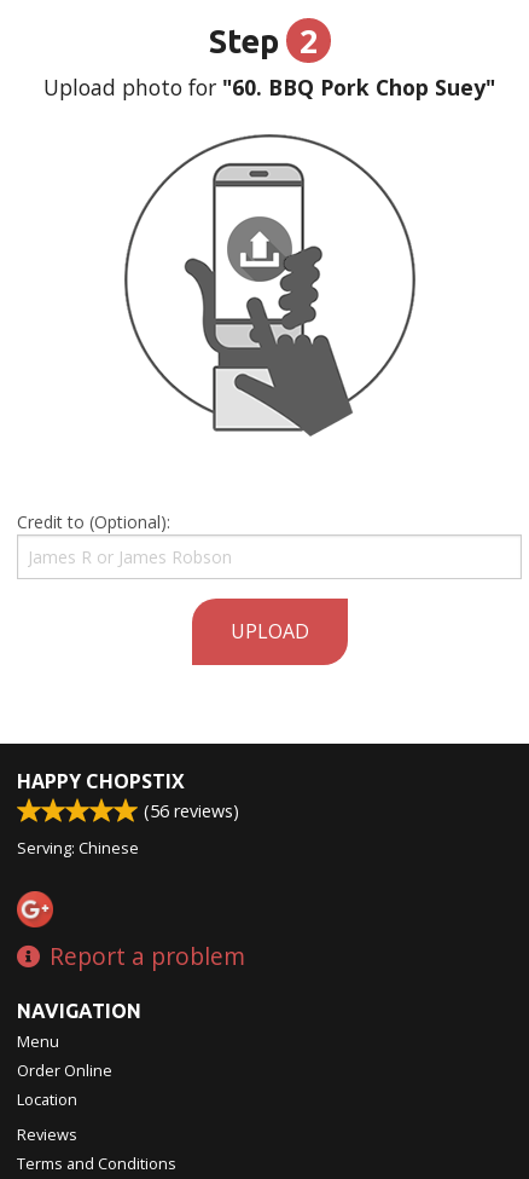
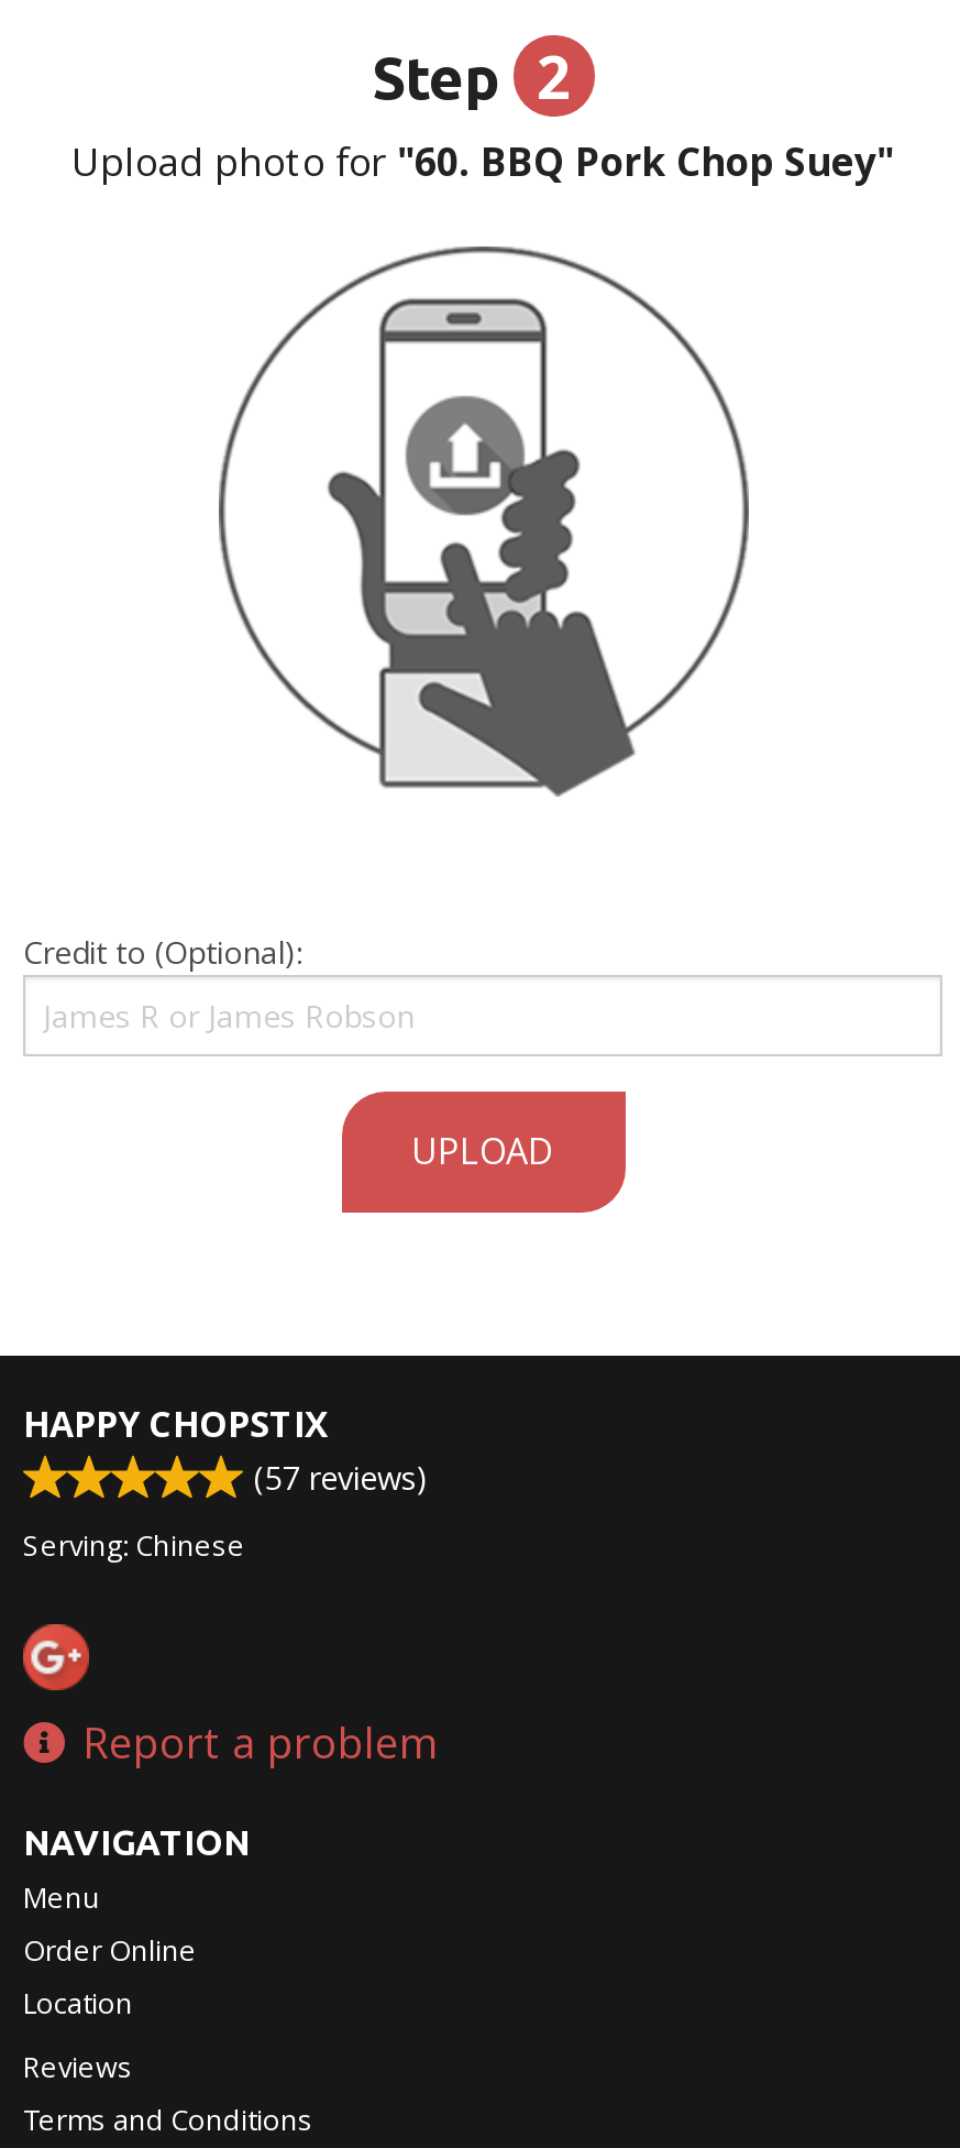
- (56 reviews)
+ (57 reviews)
